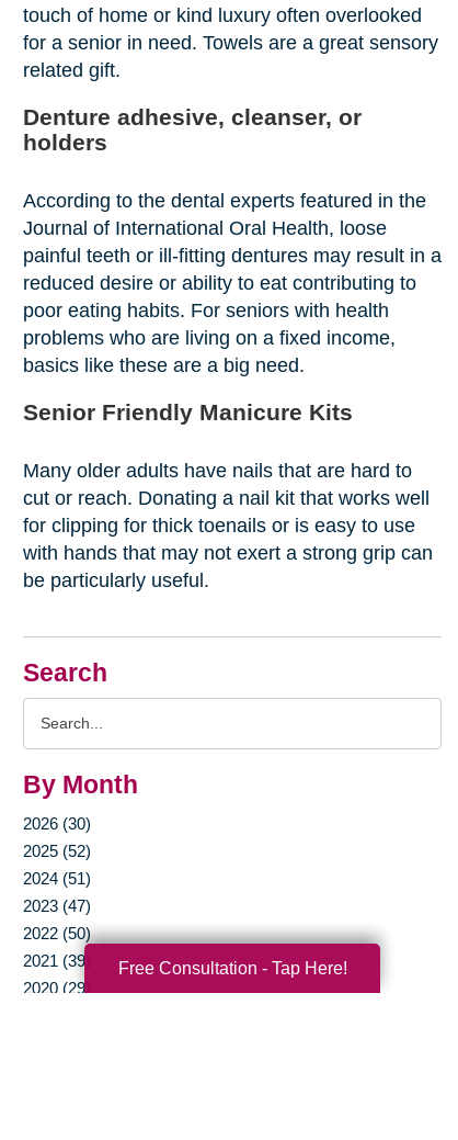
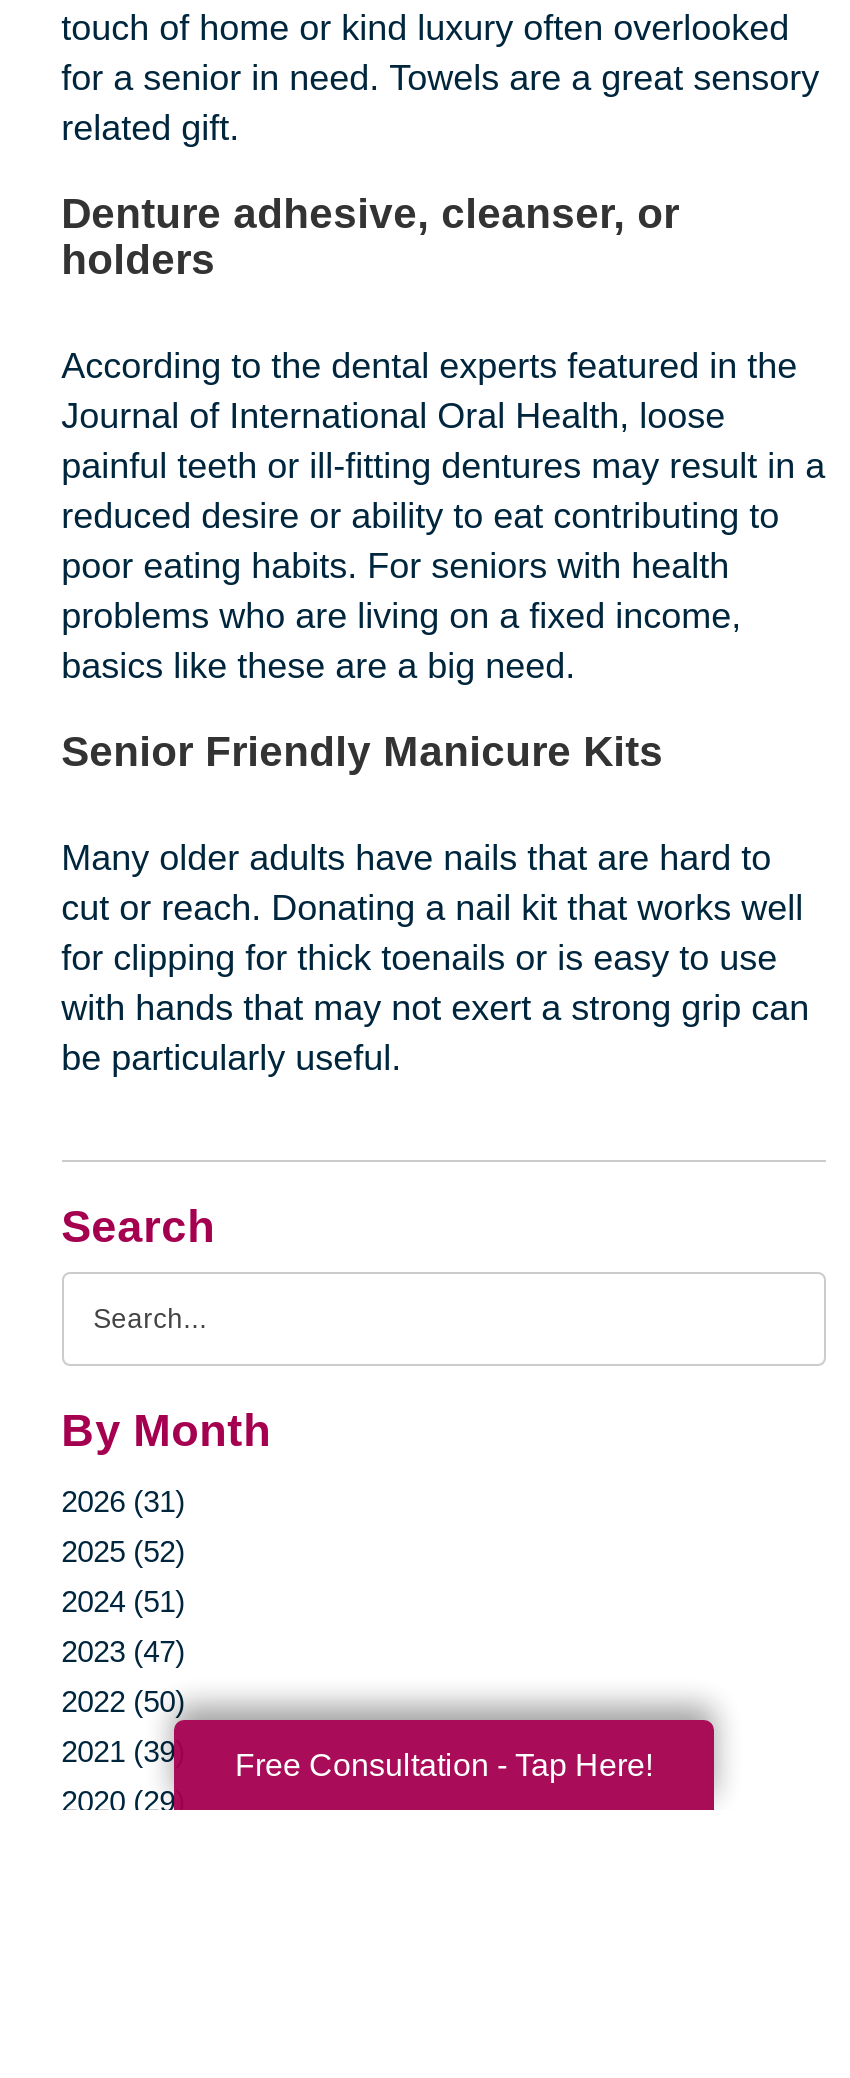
- 2026 (30)
+ 2026 (31)
